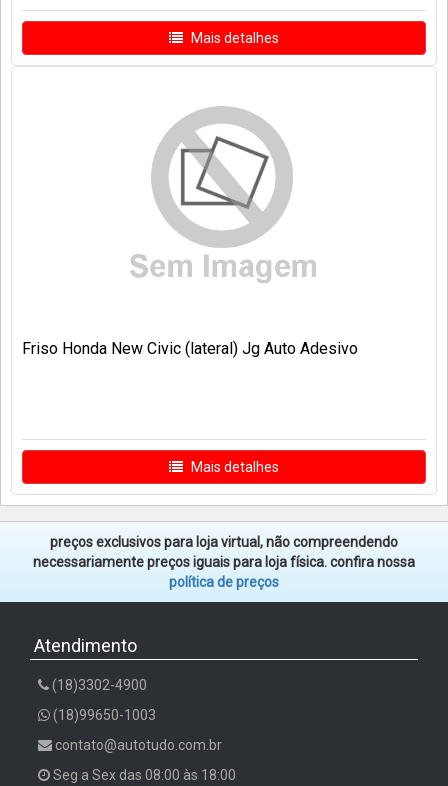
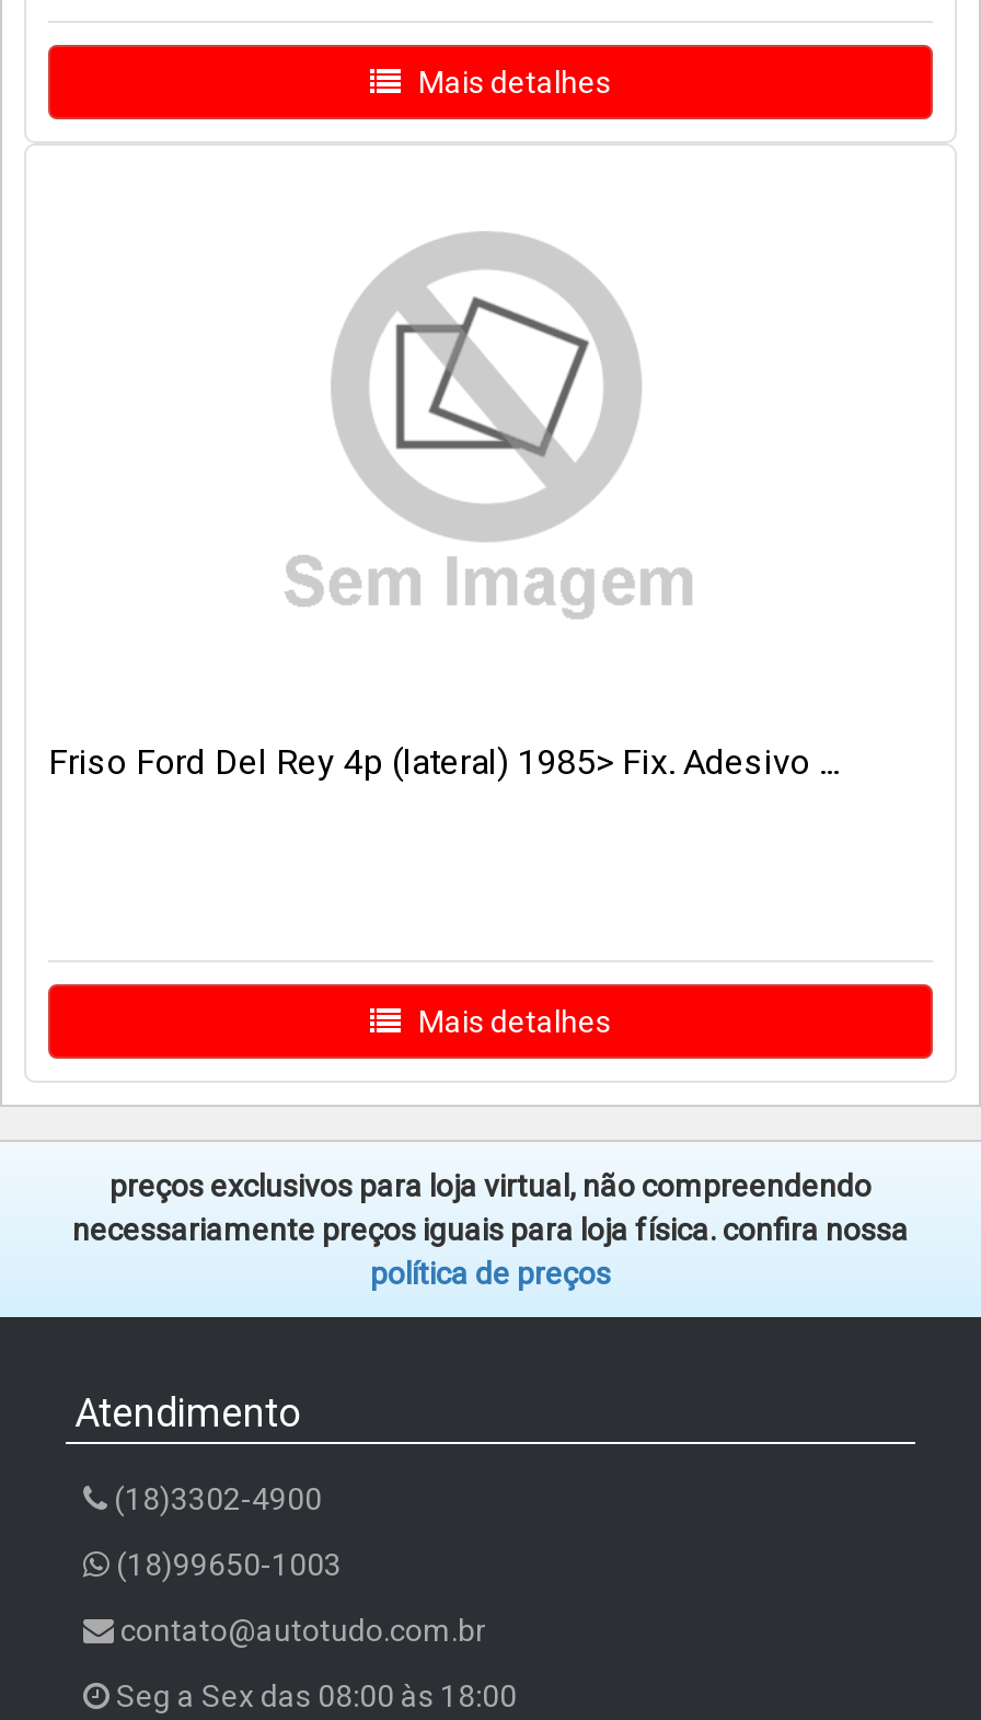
- Friso Honda New Civic (lateral) Jg Auto Adesivo
+ Friso Ford Del Rey 4p (lateral) 1985> Fix. Adesivo ...
